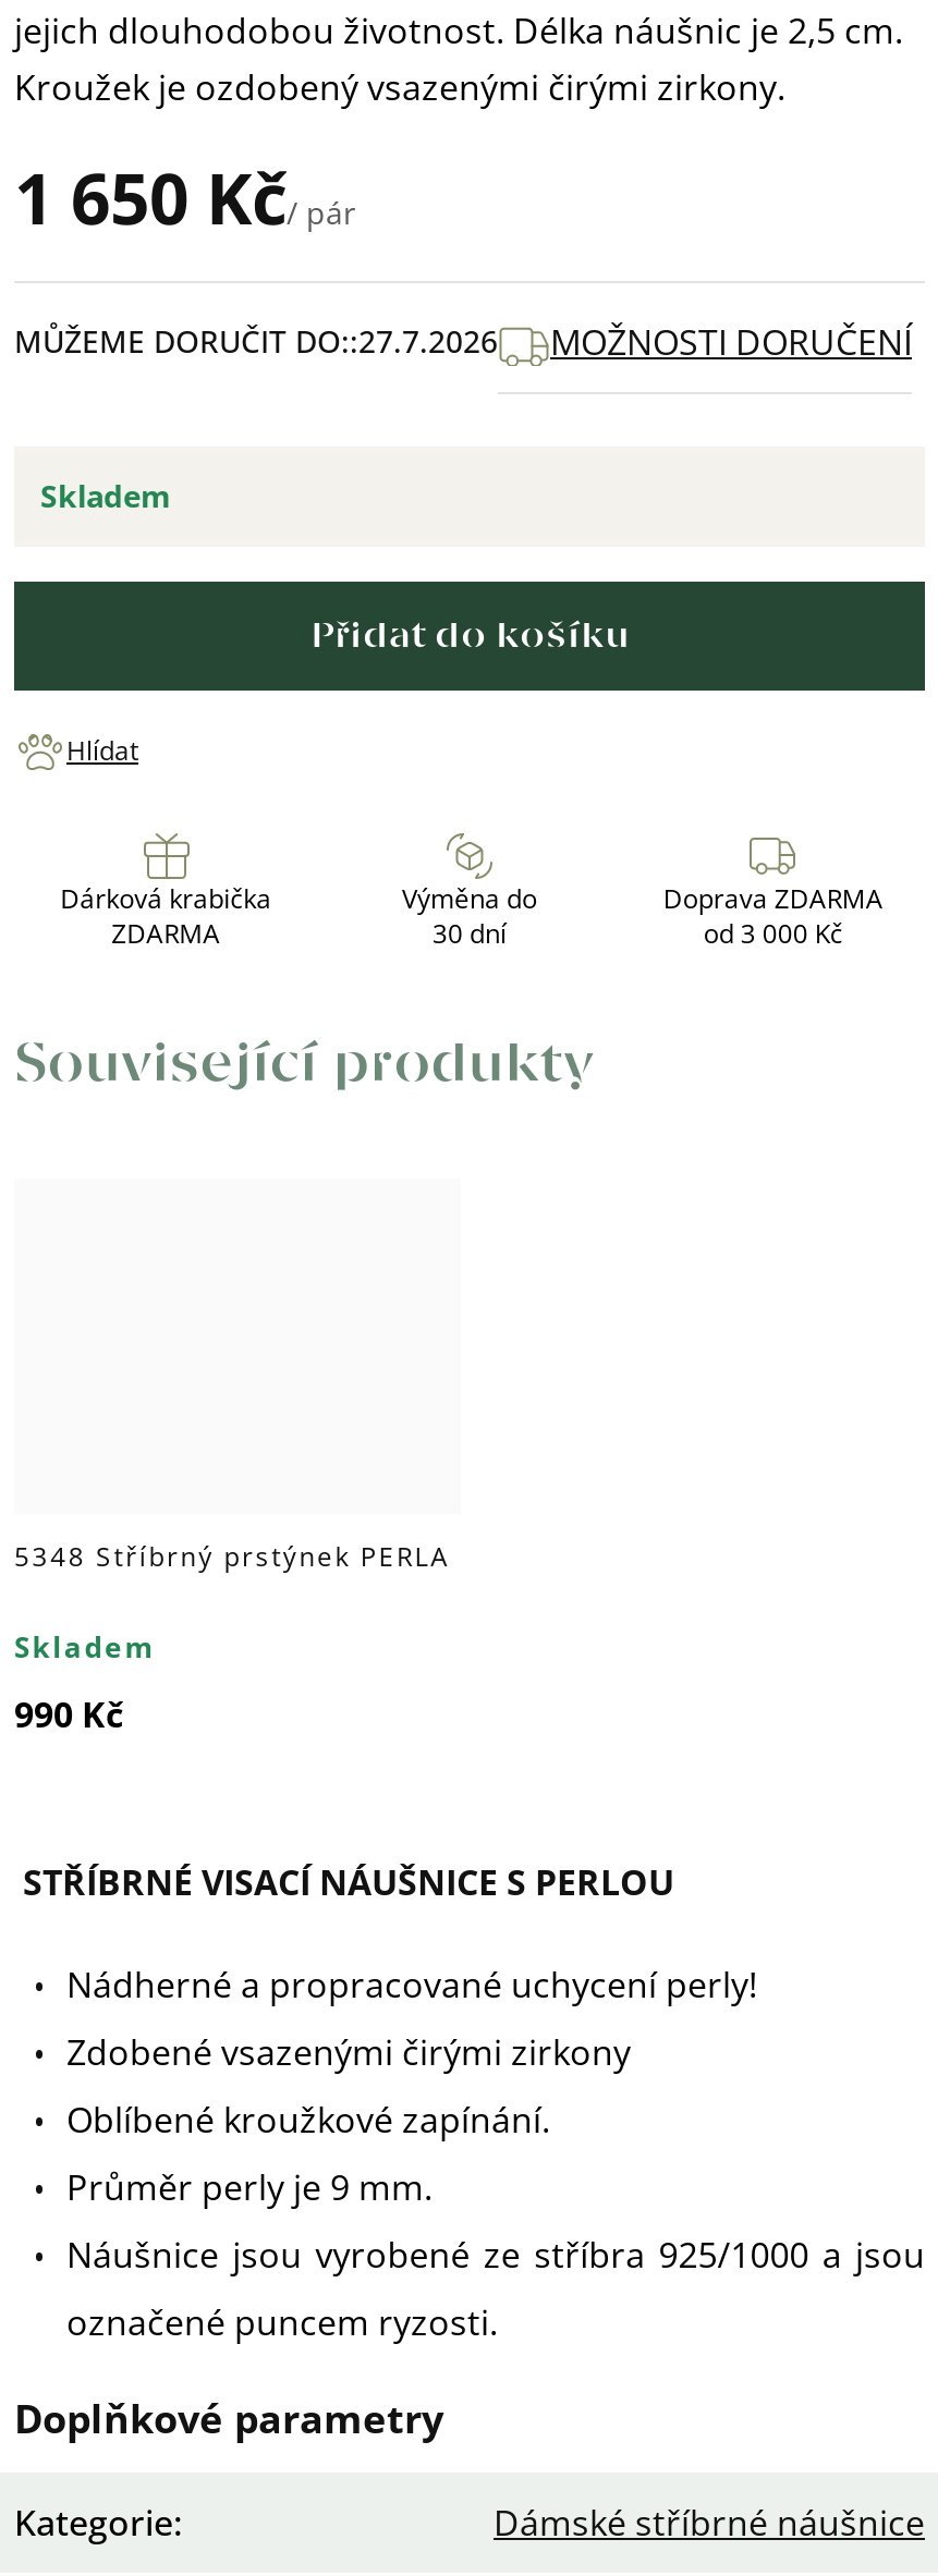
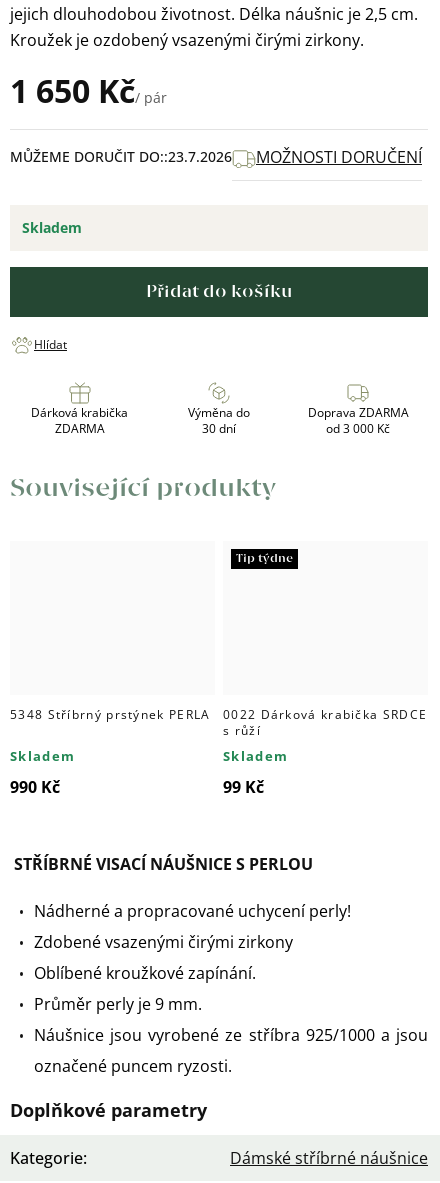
- MŮŽEME DORUČIT DO: 27.7.2026
+ MŮŽEME DORUČIT DO: 23.7.2026

+ Tip týdne

+ 0022 Dárková krabička SRDCE
+ s růží
+ Skladem
+ 99 Kč
